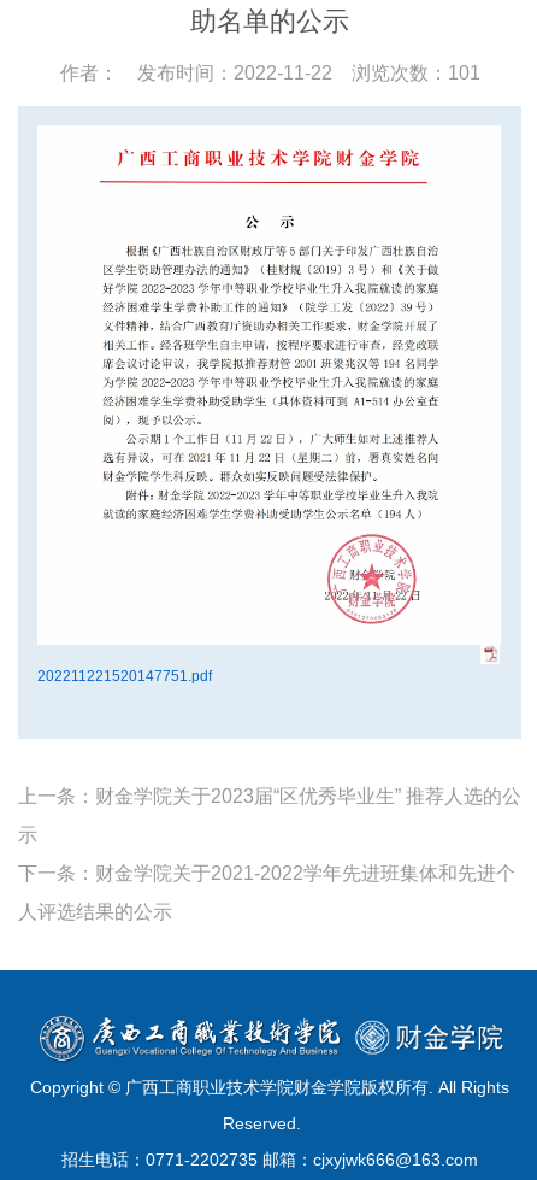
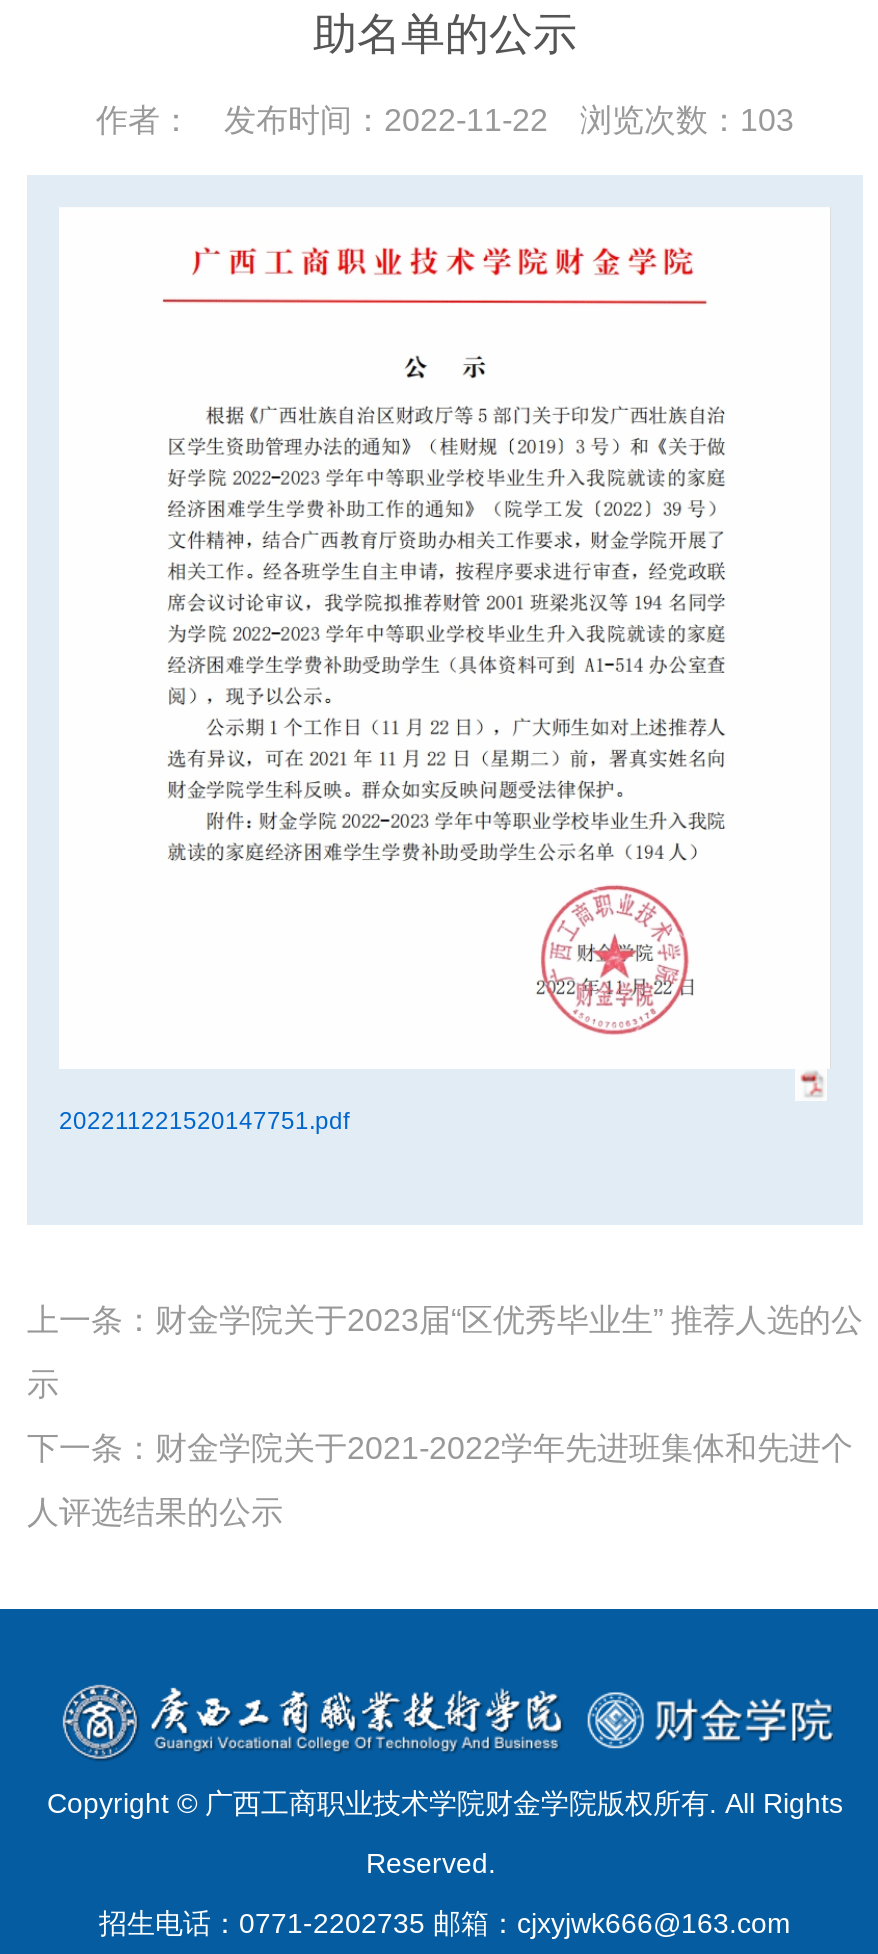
- 作者： 发布时间：2022-11-22浏览次数：101
+ 作者： 发布时间：2022-11-22浏览次数：103
